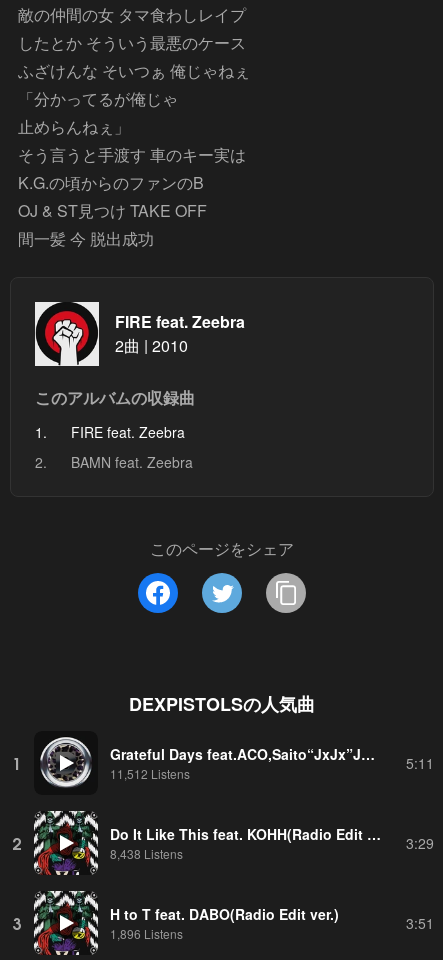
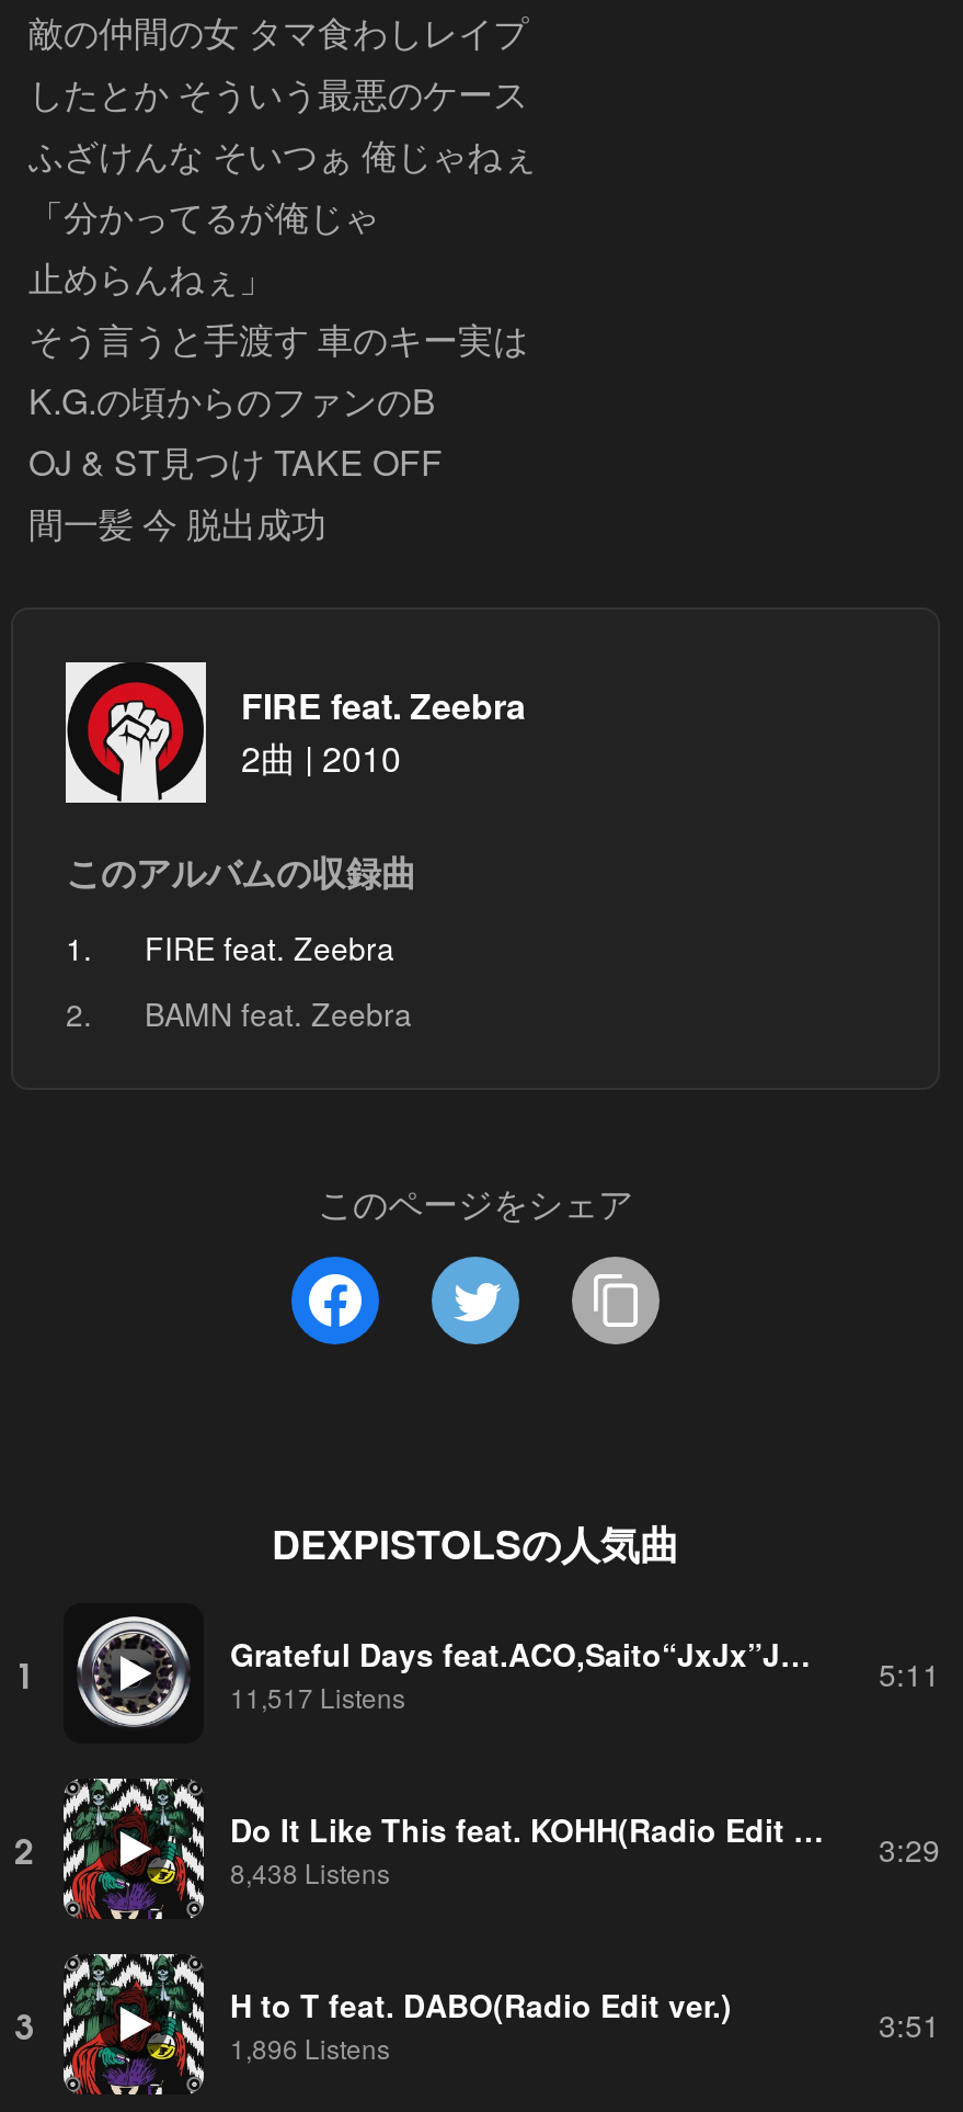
- 11,512 Listens
+ 11,517 Listens
